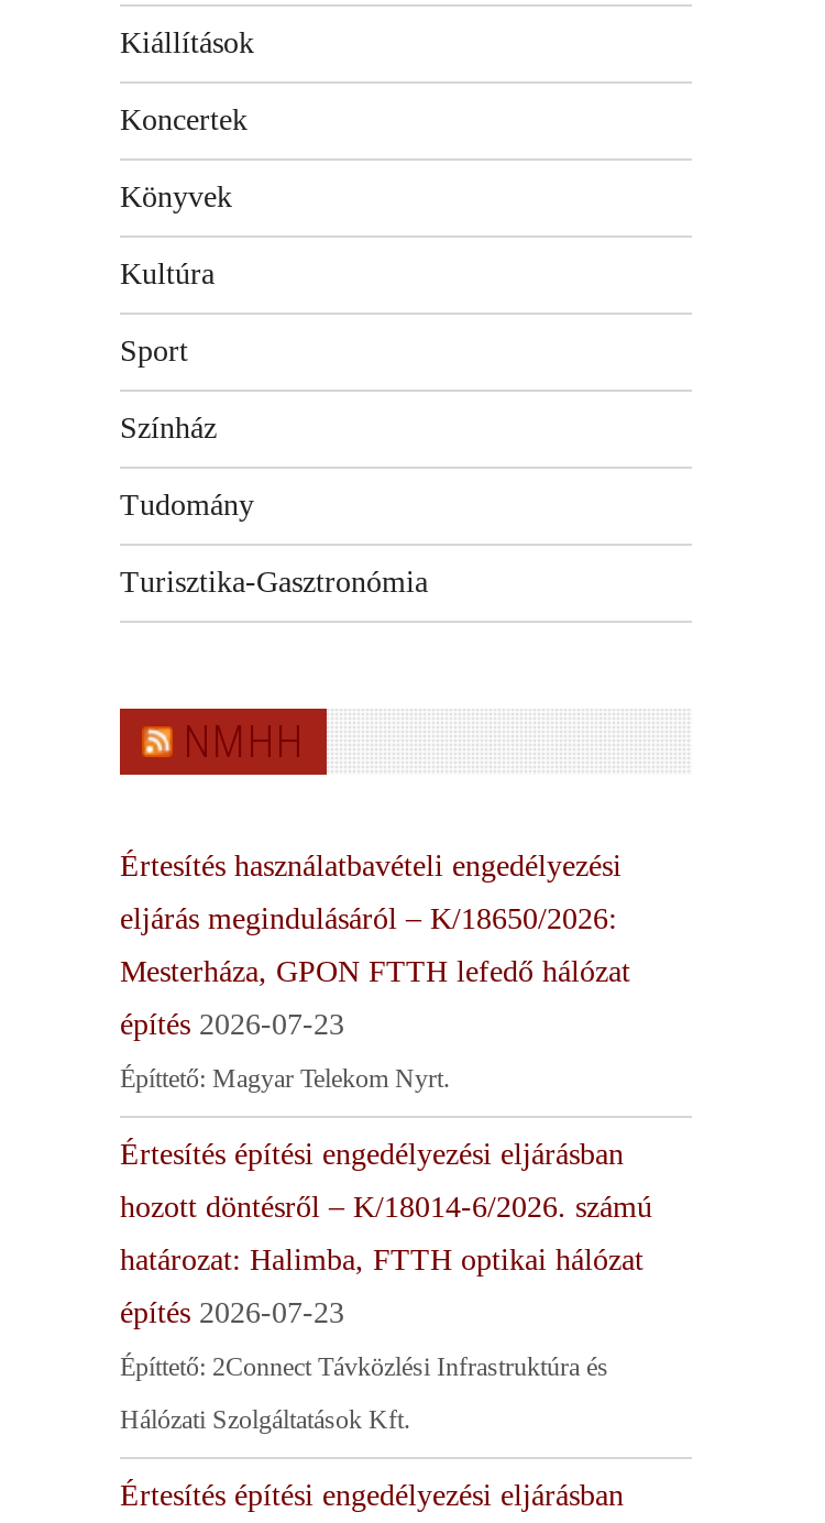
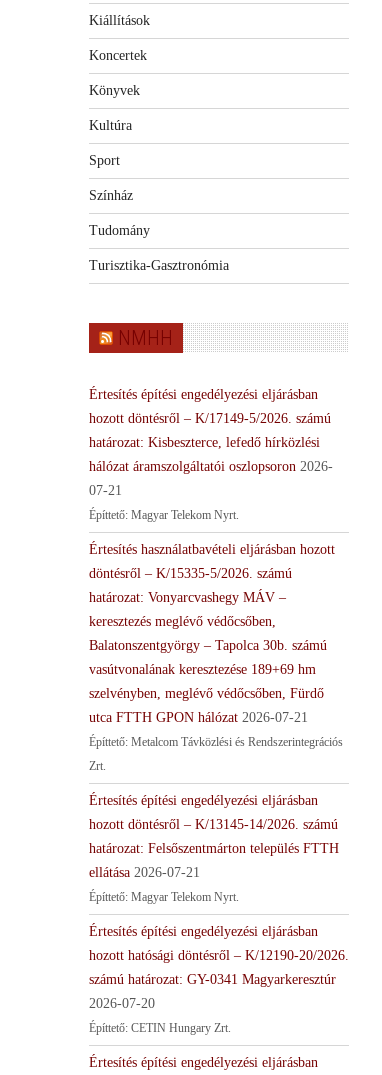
- Értesítés használatbavételi engedélyezési
- eljárás megindulásáról – K/18650/2026:
- Mesterháza, GPON FTTH lefedő hálózat
- építés 2026-07-23
+ Értesítés építési engedélyezési eljárásban
+ hozott döntésről – K/17149-5/2026. számú
+ határozat: Kisbeszterce, lefedő hírközlési
+ hálózat áramszolgáltatói oszlopsoron 2026-
+ 07-21
+ Építtető: Magyar Telekom Nyrt.
+ Értesítés használatbavételi eljárásban hozott
+ döntésről – K/15335-5/2026. számú
+ határozat: Vonyarcvashegy MÁV –
+ keresztezés meglévő védőcsőben,
+ Balatonszentgyörgy – Tapolca 30b. számú
+ vasútvonalának keresztezése 189+69 hm
+ szelvényben, meglévő védőcsőben, Fürdő
+ utca FTTH GPON hálózat 2026-07-21
+ Építtető: Metalcom Távközlési és Rendszerintegrációs
+ Zrt.
+ Értesítés építési engedélyezési eljárásban
+ hozott döntésről – K/13145-14/2026. számú
+ határozat: Felsőszentmárton település FTTH
+ ellátása 2026-07-21

moved down: Építtető: Magyar Telekom Nyrt. | Értesítés építési engedélyezési eljárásban

- hozott döntésről – K/18014-6/2026. számú
- határozat: Halimba, FTTH optikai hálózat
- építés 2026-07-23
- Építtető: 2Connect Távközlési Infrastruktúra és
- Hálózati Szolgáltatások Kft.
+ hozott hatósági döntésről – K/12190-20/2026.
+ számú határozat: GY-0341 Magyarkeresztúr
+ 2026-07-20
+ Építtető: CETIN Hungary Zrt.
